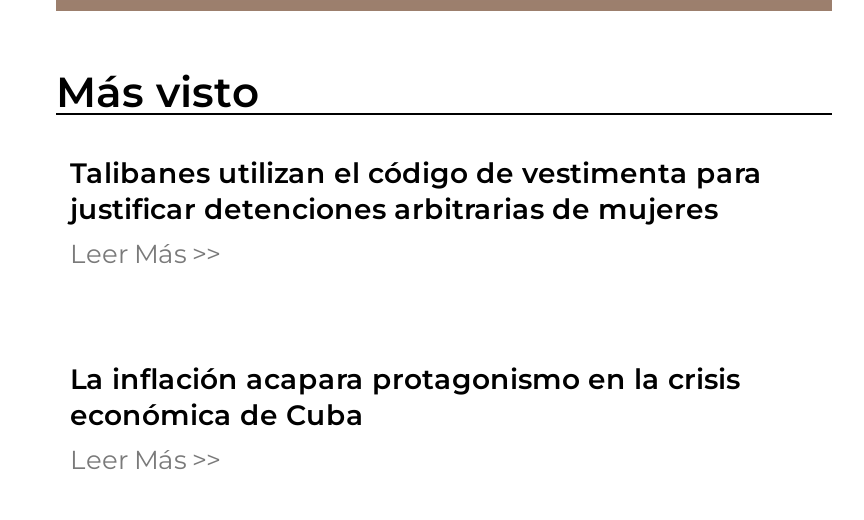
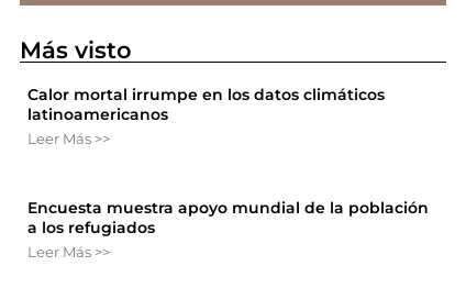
- Talibanes utilizan el código de vestimenta para
- justificar detenciones arbitrarias de mujeres
+ Calor mortal irrumpe en los datos climáticos
+ latinoamericanos

- La inflación acapara protagonismo en la crisis
- económica de Cuba
+ Encuesta muestra apoyo mundial de la población
+ a los refugiados
